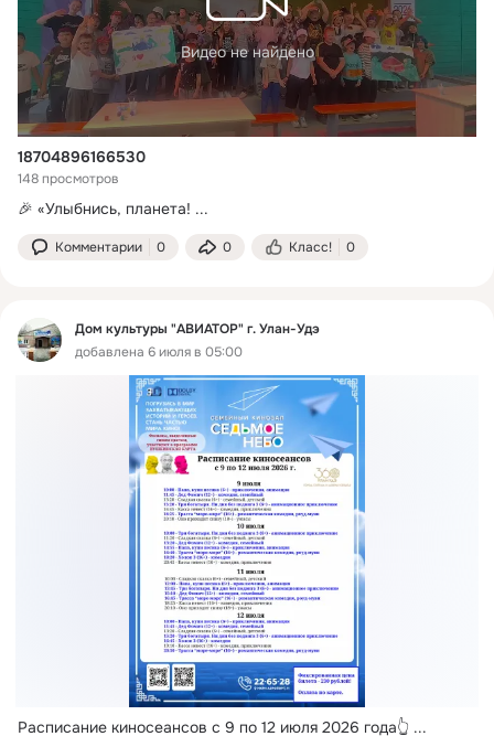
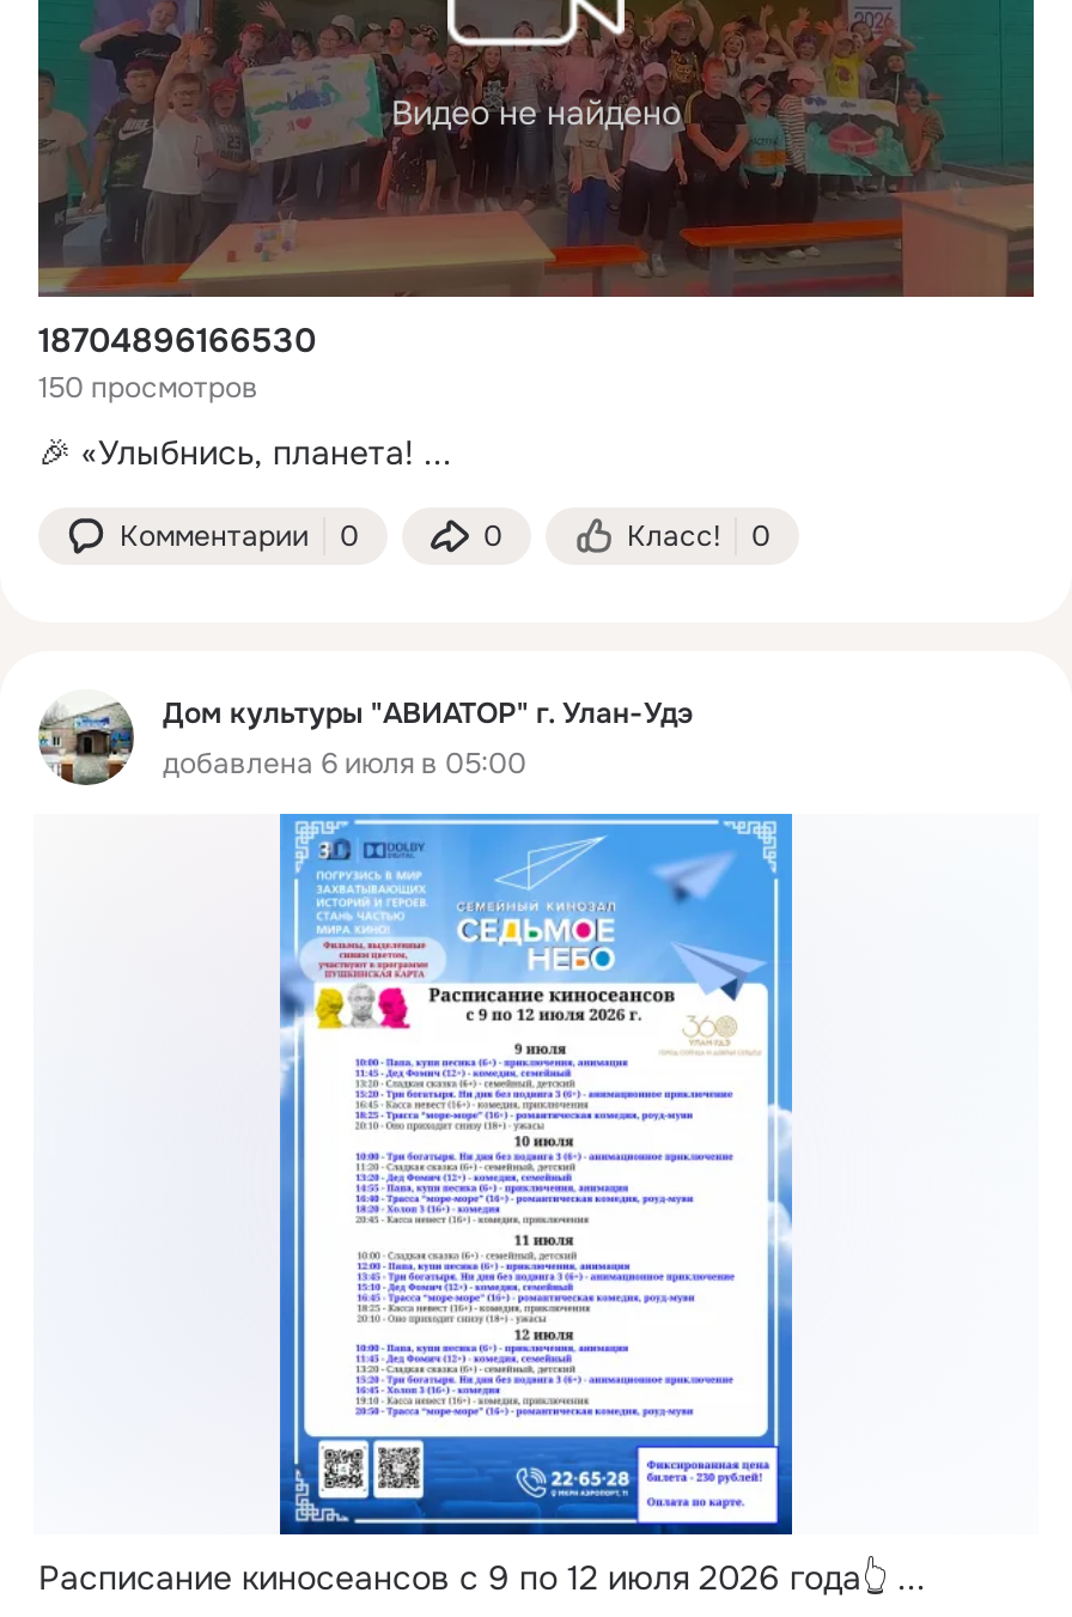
- 148 просмотров
+ 150 просмотров
